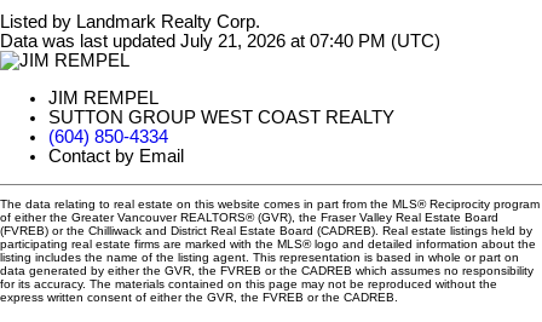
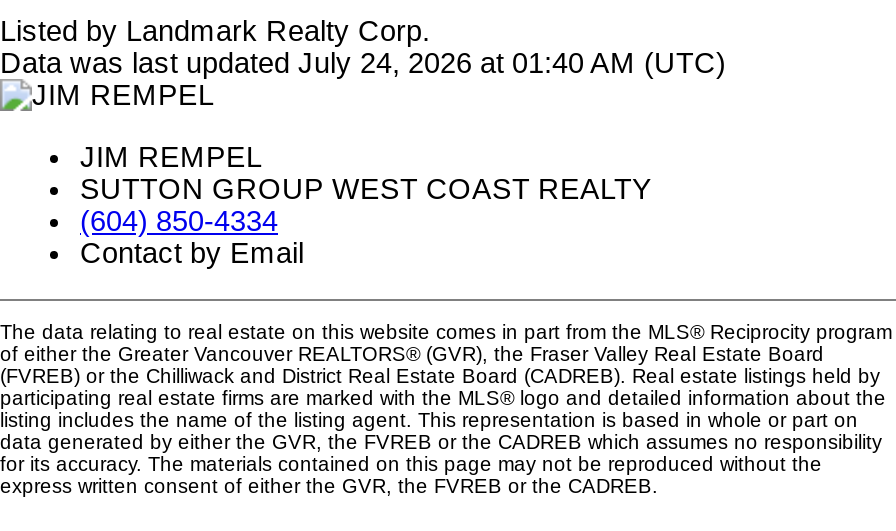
- Data was last updated July 21, 2026 at 07:40 PM (UTC)
+ Data was last updated July 24, 2026 at 01:40 AM (UTC)
